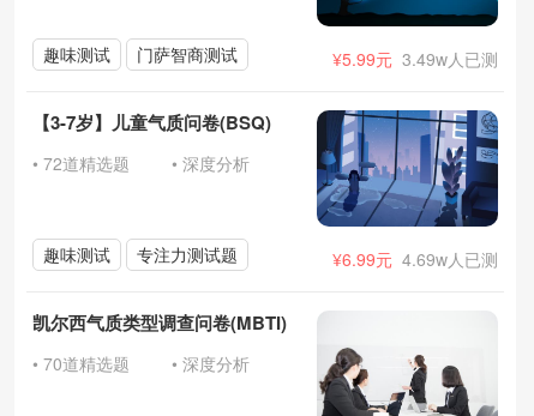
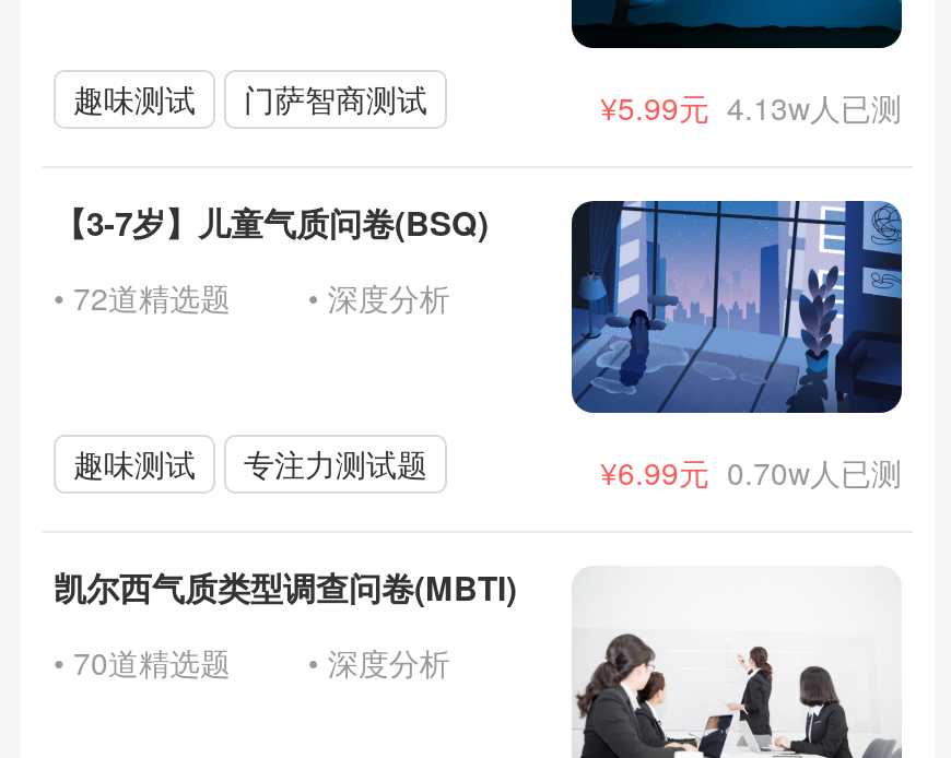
- ¥5.99元 3.49w人已测
+ ¥5.99元 4.13w人已测

- ¥6.99元 4.69w人已测
+ ¥6.99元 0.70w人已测
